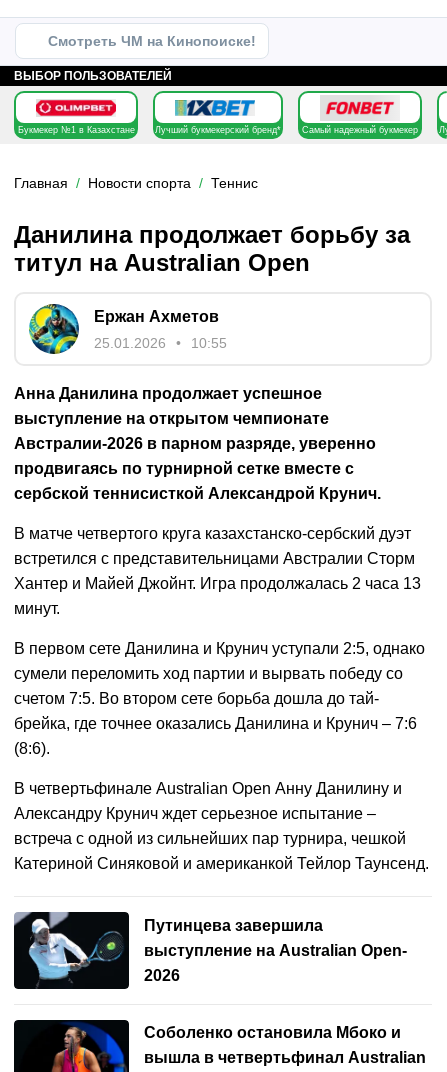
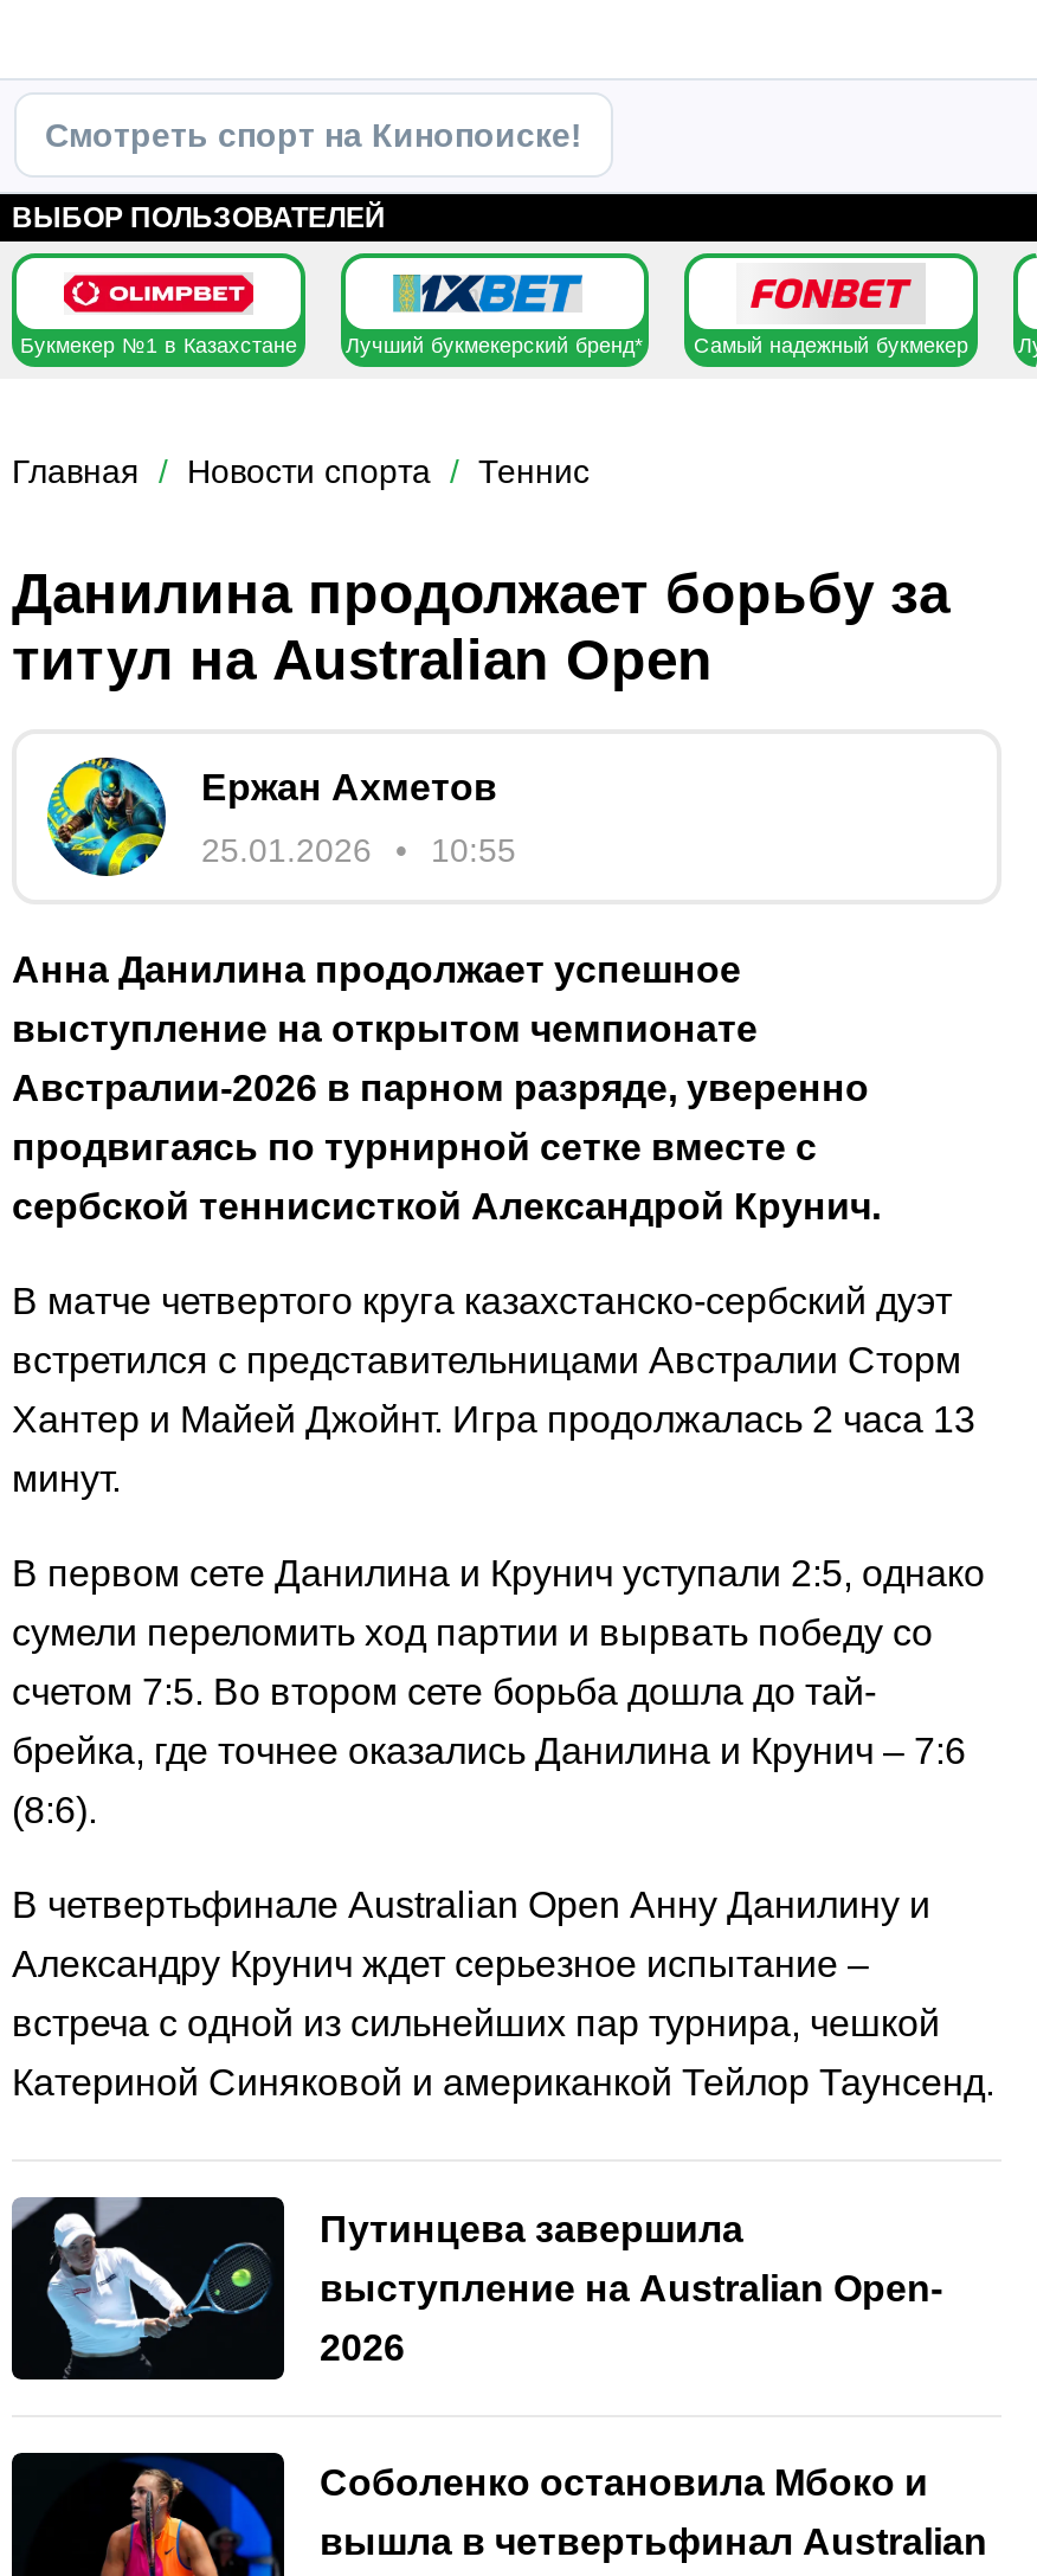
- Смотреть ЧМ на Кинопоиске!
+ Смотреть спорт на Кинопоиске!
